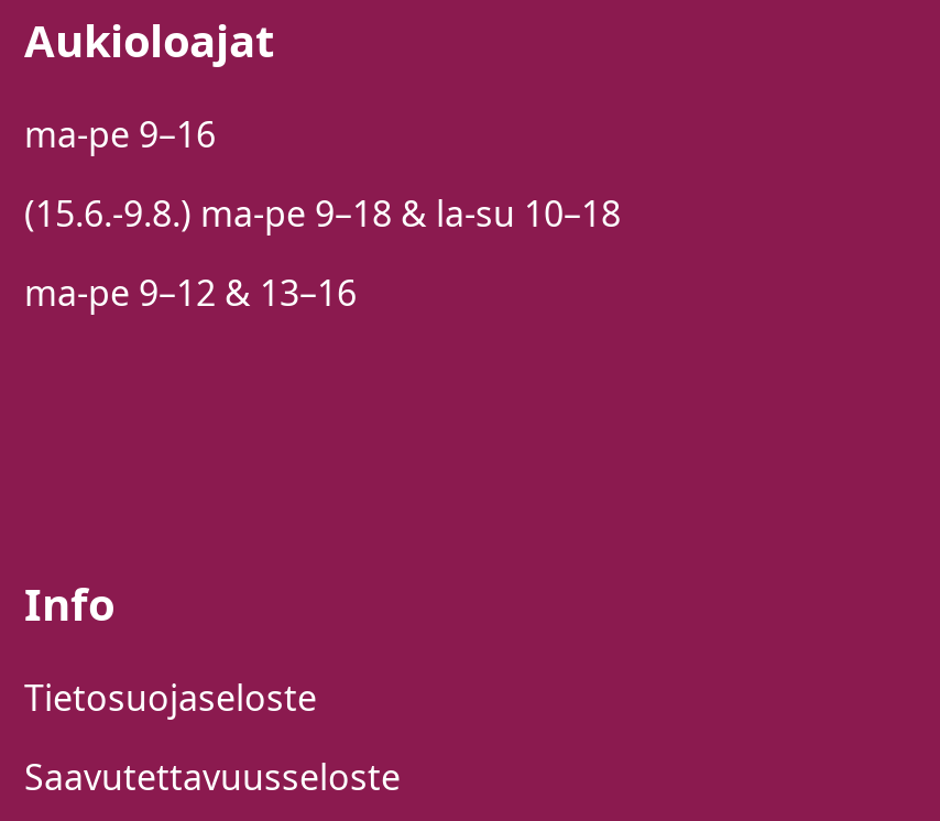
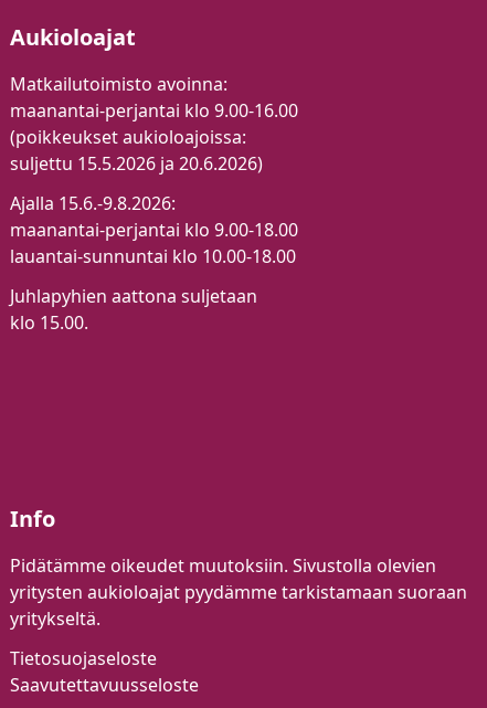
- ma-pe 9–16
+ Matkailutoimisto avoinna:
+ maanantai-perjantai klo 9.00-16.00
+ (poikkeukset aukioloajoissa:
+ suljettu 15.5.2026 ja 20.6.2026)

- (15.6.-9.8.) ma-pe 9–18 & la-su 10–18
+ Ajalla 15.6.-9.8.2026:
+ maanantai-perjantai klo 9.00-18.00
+ lauantai-sunnuntai klo 10.00-18.00

- ma-pe 9–12 & 13–16
+ Juhlapyhien aattona suljetaan
+ klo 15.00.

+ Pidätämme oikeudet muutoksiin. Sivustolla olevien
+ yritysten aukioloajat pyydämme tarkistamaan suoraan
+ yritykseltä.
